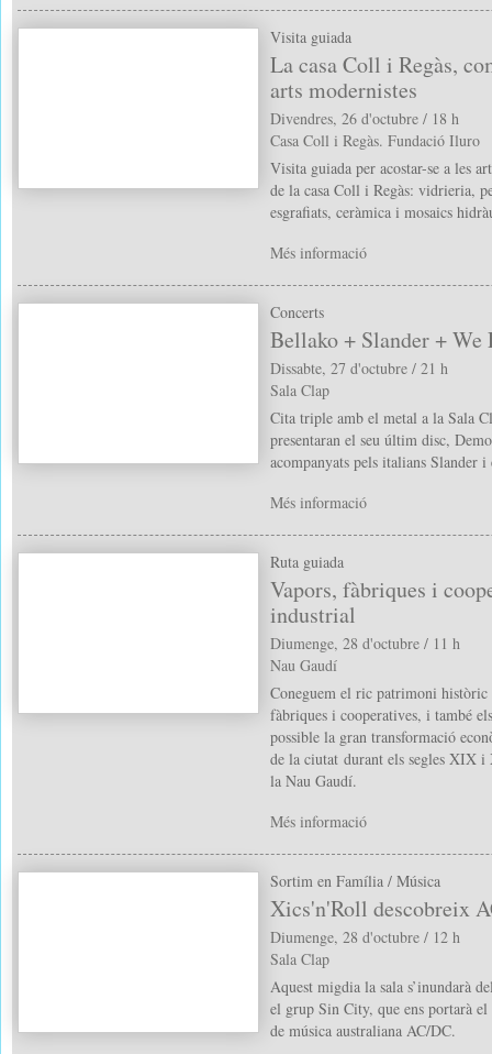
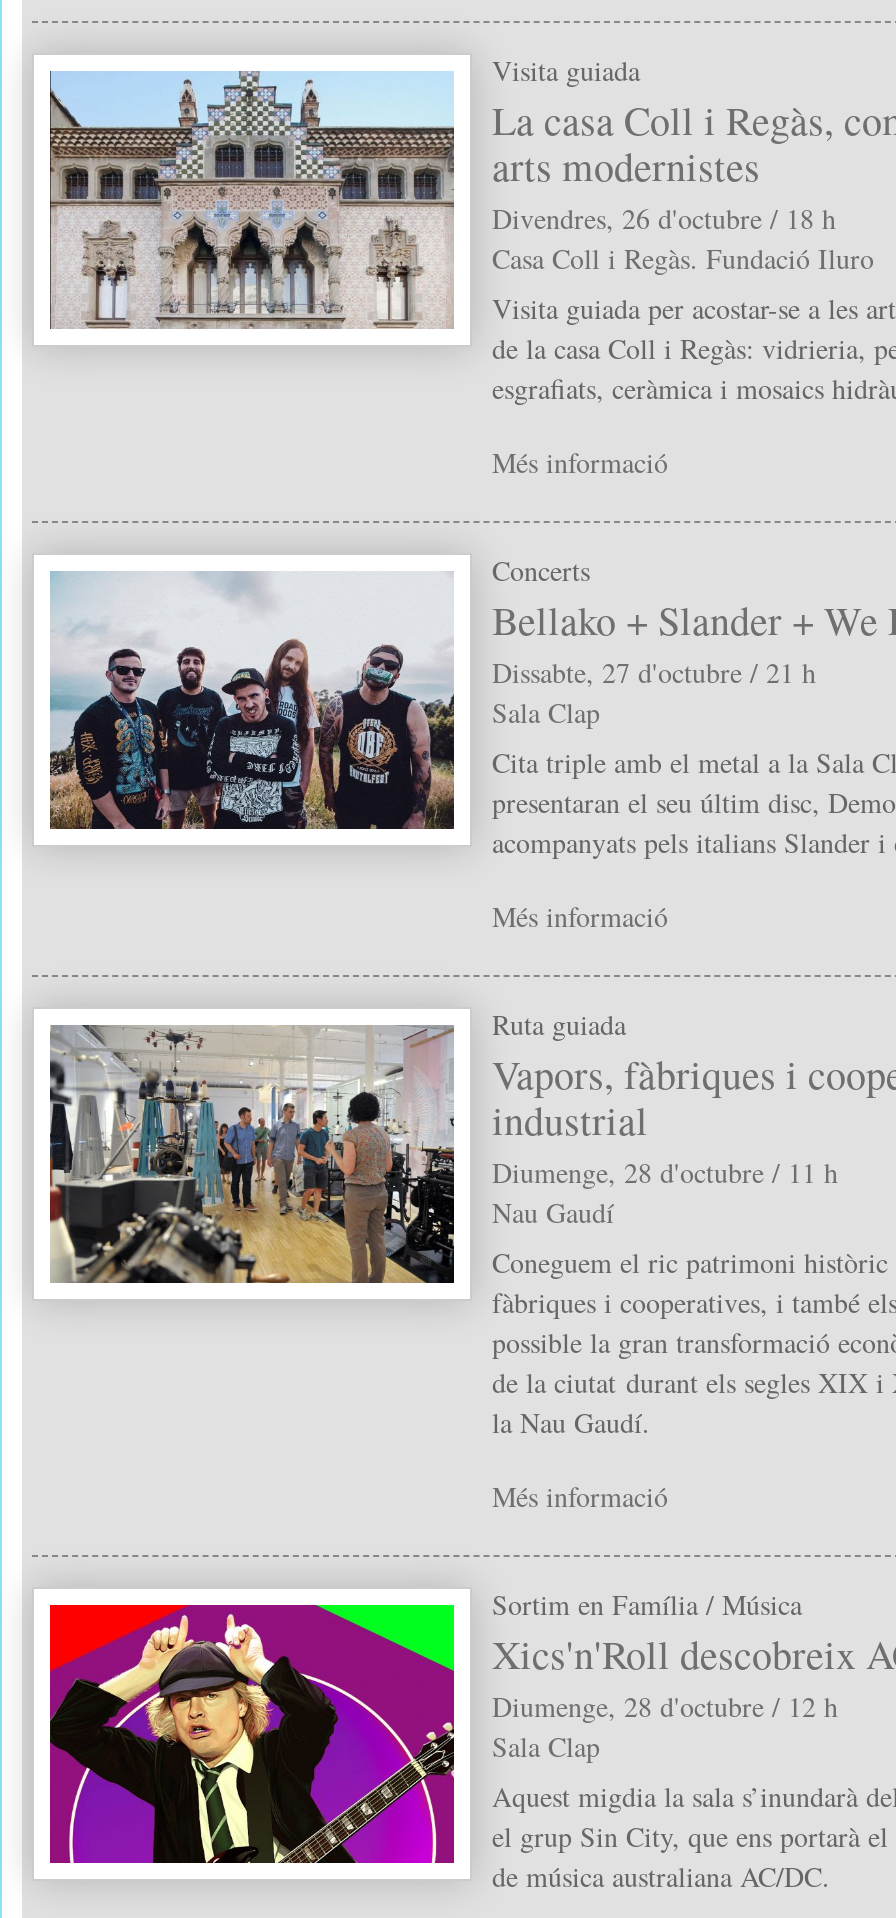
+ [image]

+ [image]

+ [image]

+ [image]
